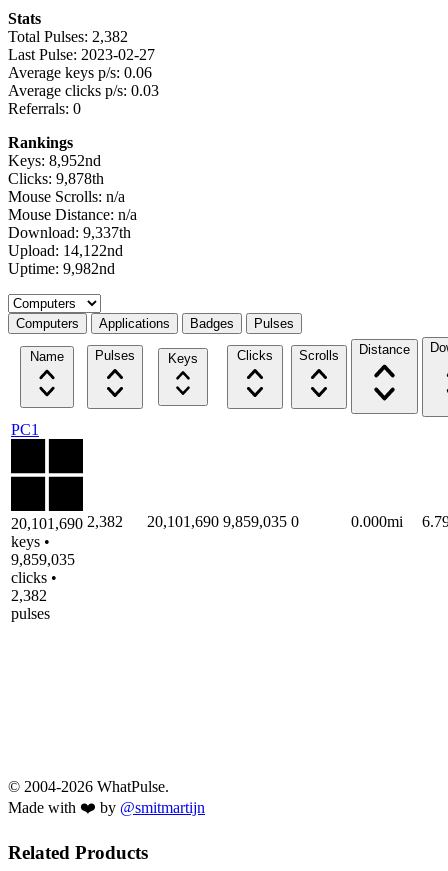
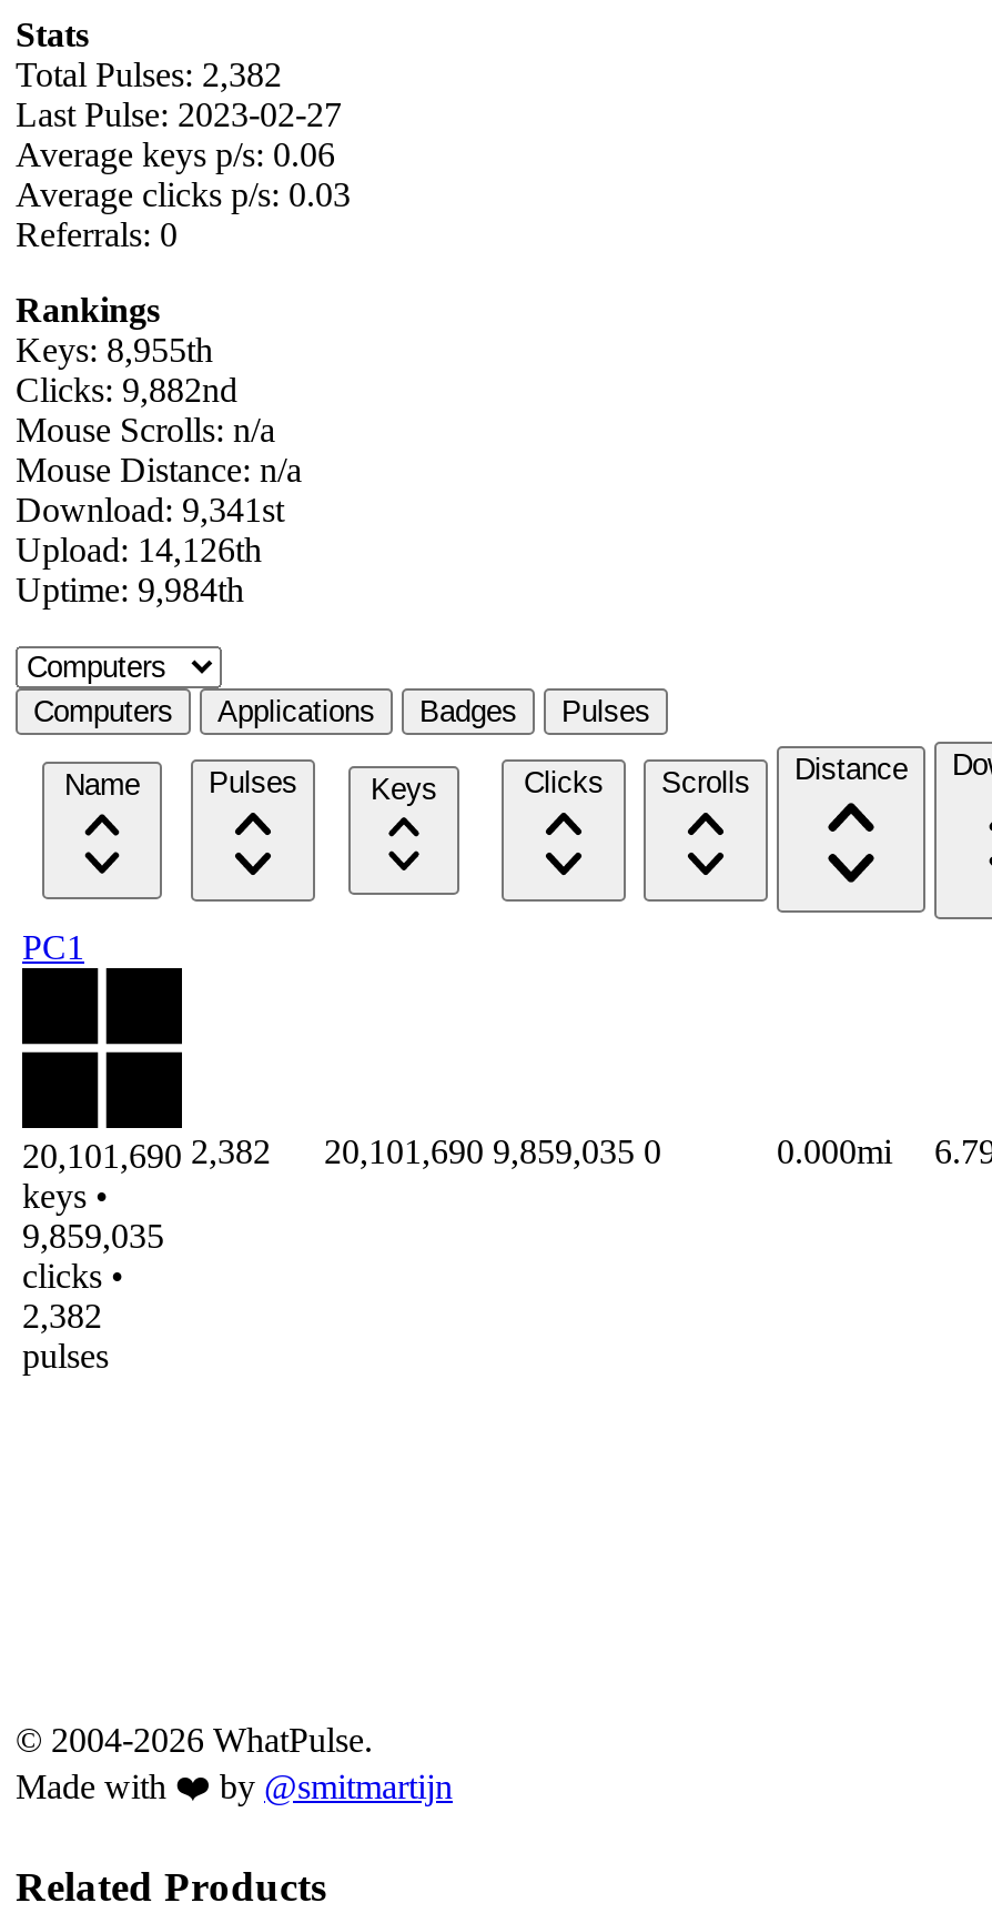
- Keys: 8,952nd
+ Keys: 8,955th

- Clicks: 9,878th
+ Clicks: 9,882nd

- Download: 9,337th
+ Download: 9,341st

- Upload: 14,122nd
+ Upload: 14,126th

- Uptime: 9,982nd
+ Uptime: 9,984th
